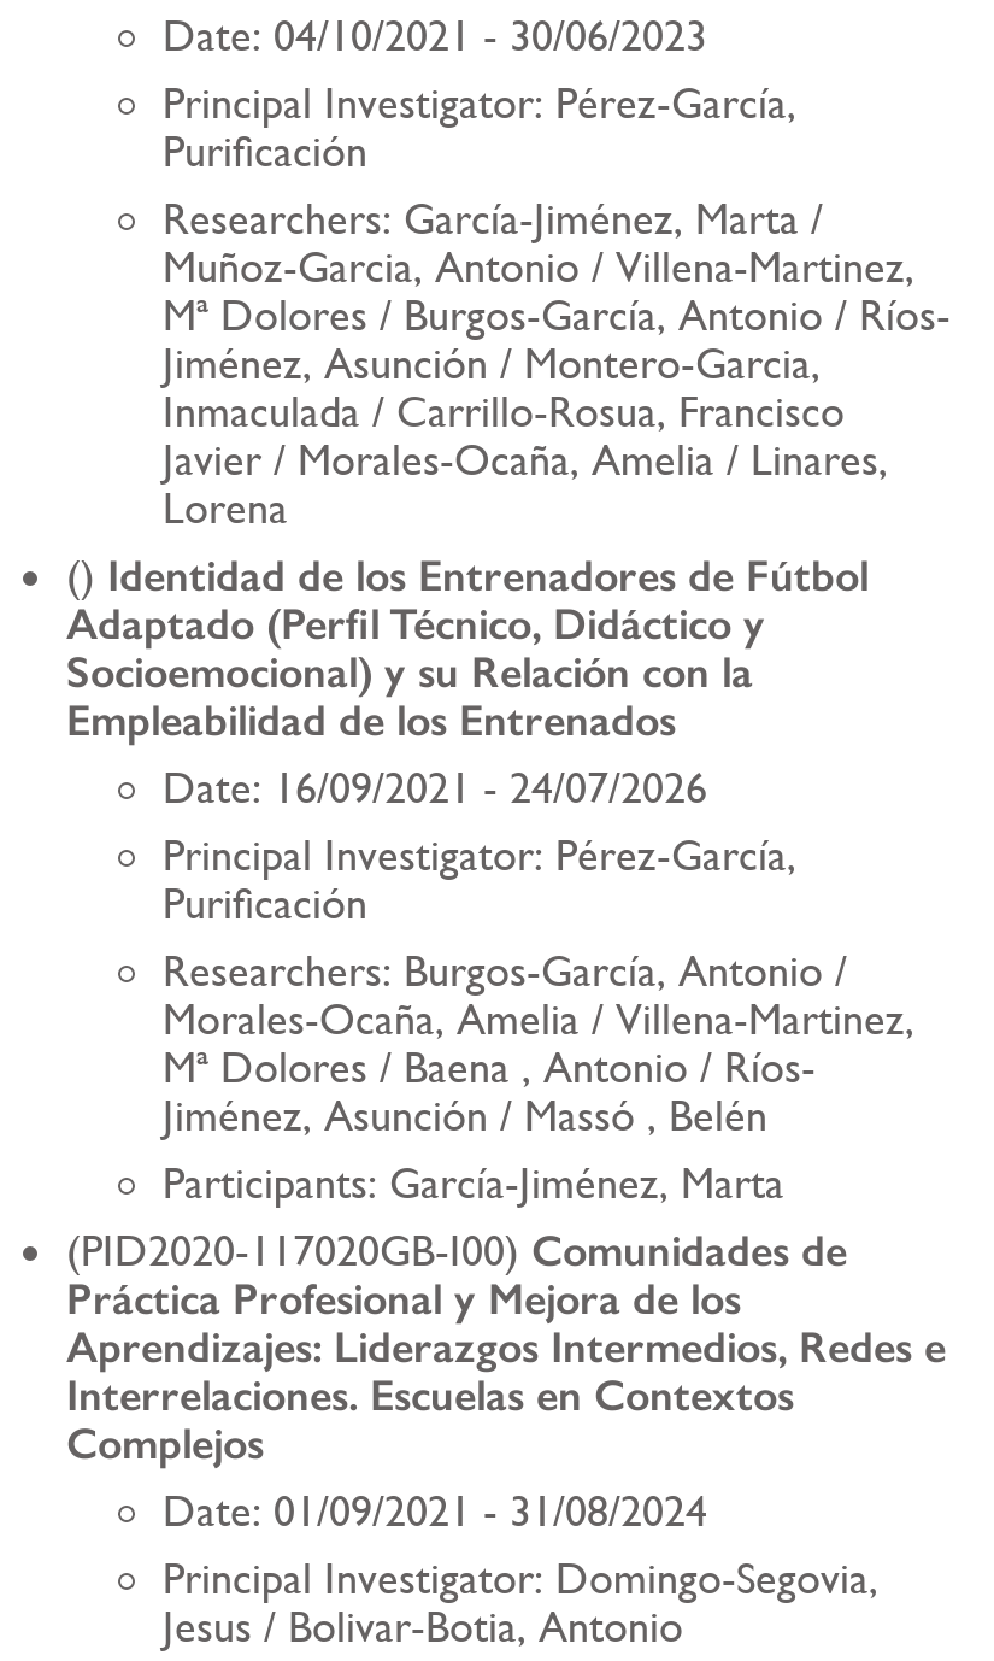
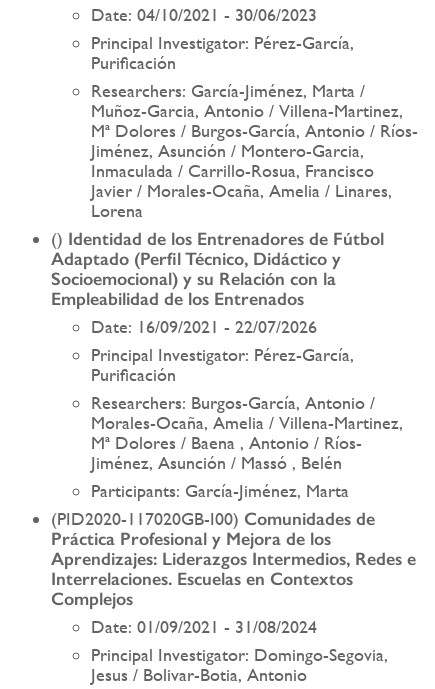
- Date: 16/09/2021 - 24/07/2026
+ Date: 16/09/2021 - 22/07/2026
